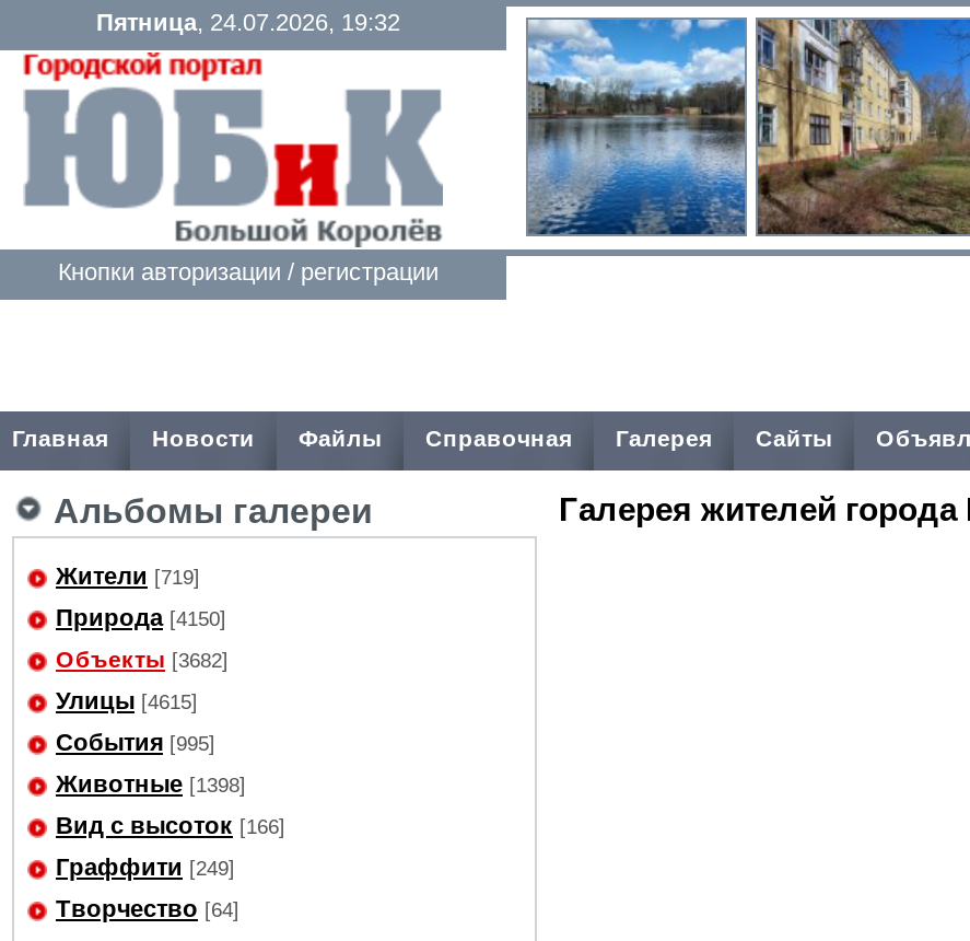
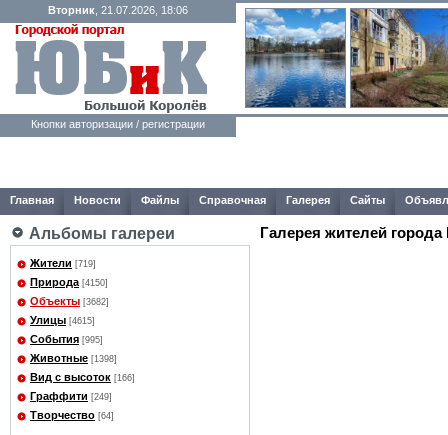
- Пятница, 24.07.2026, 19:32
+ Вторник, 21.07.2026, 18:06
